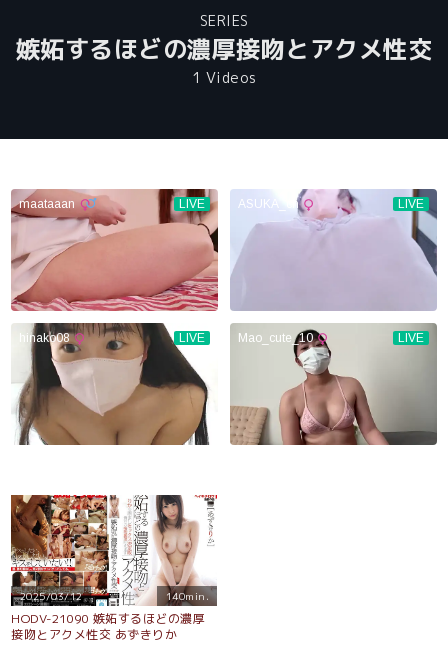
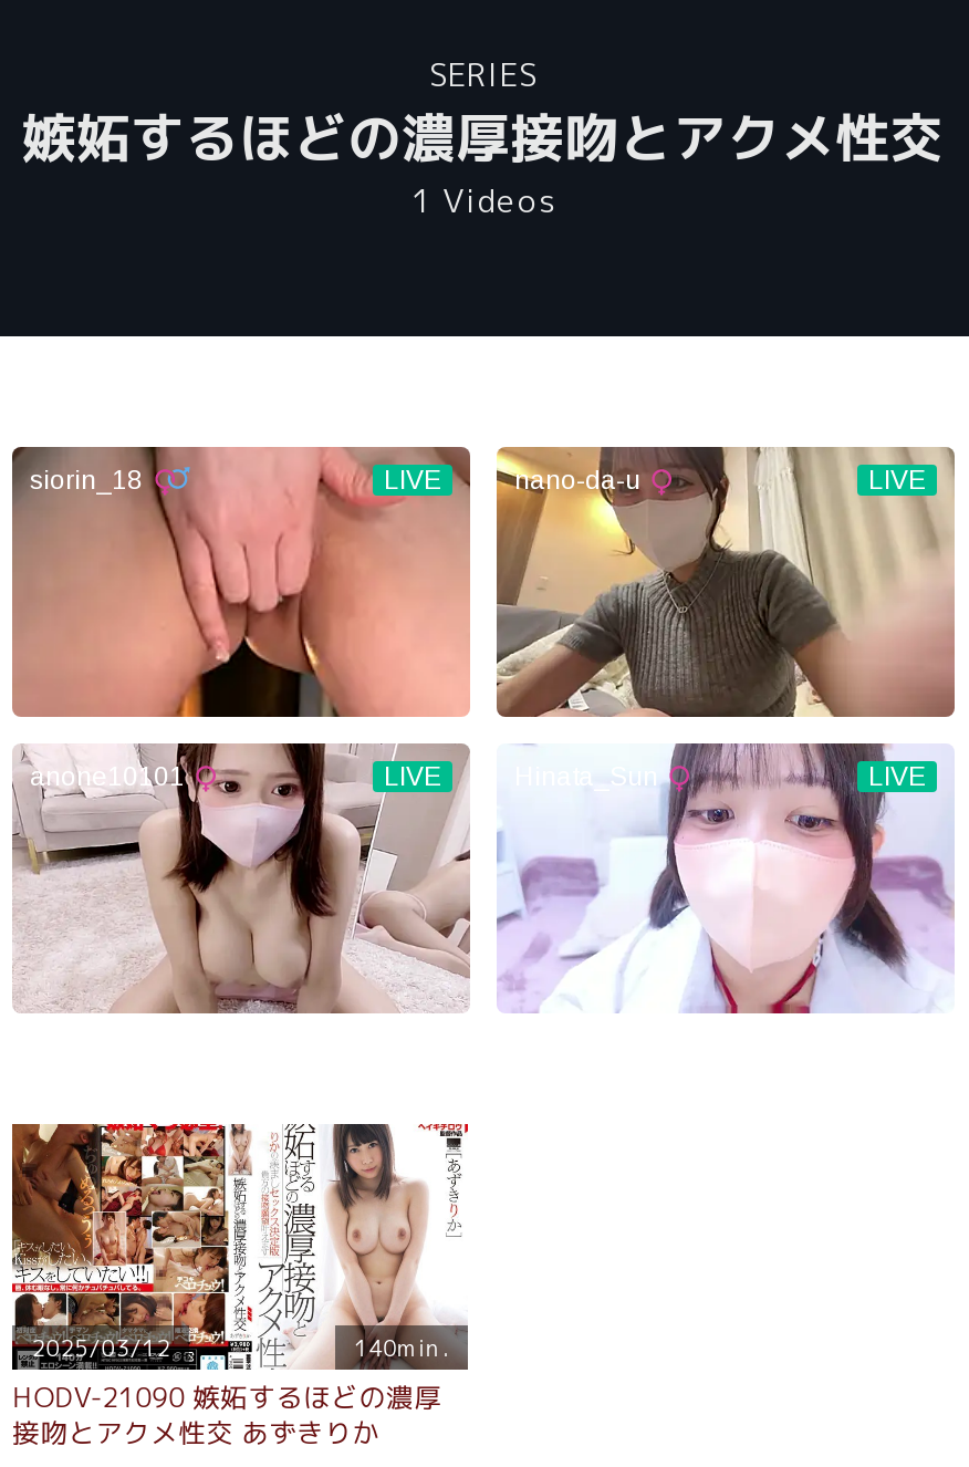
- [image]
+ [image]

- [image]
+ [image]

- [image]
+ [image]

- [image]
+ [image]
